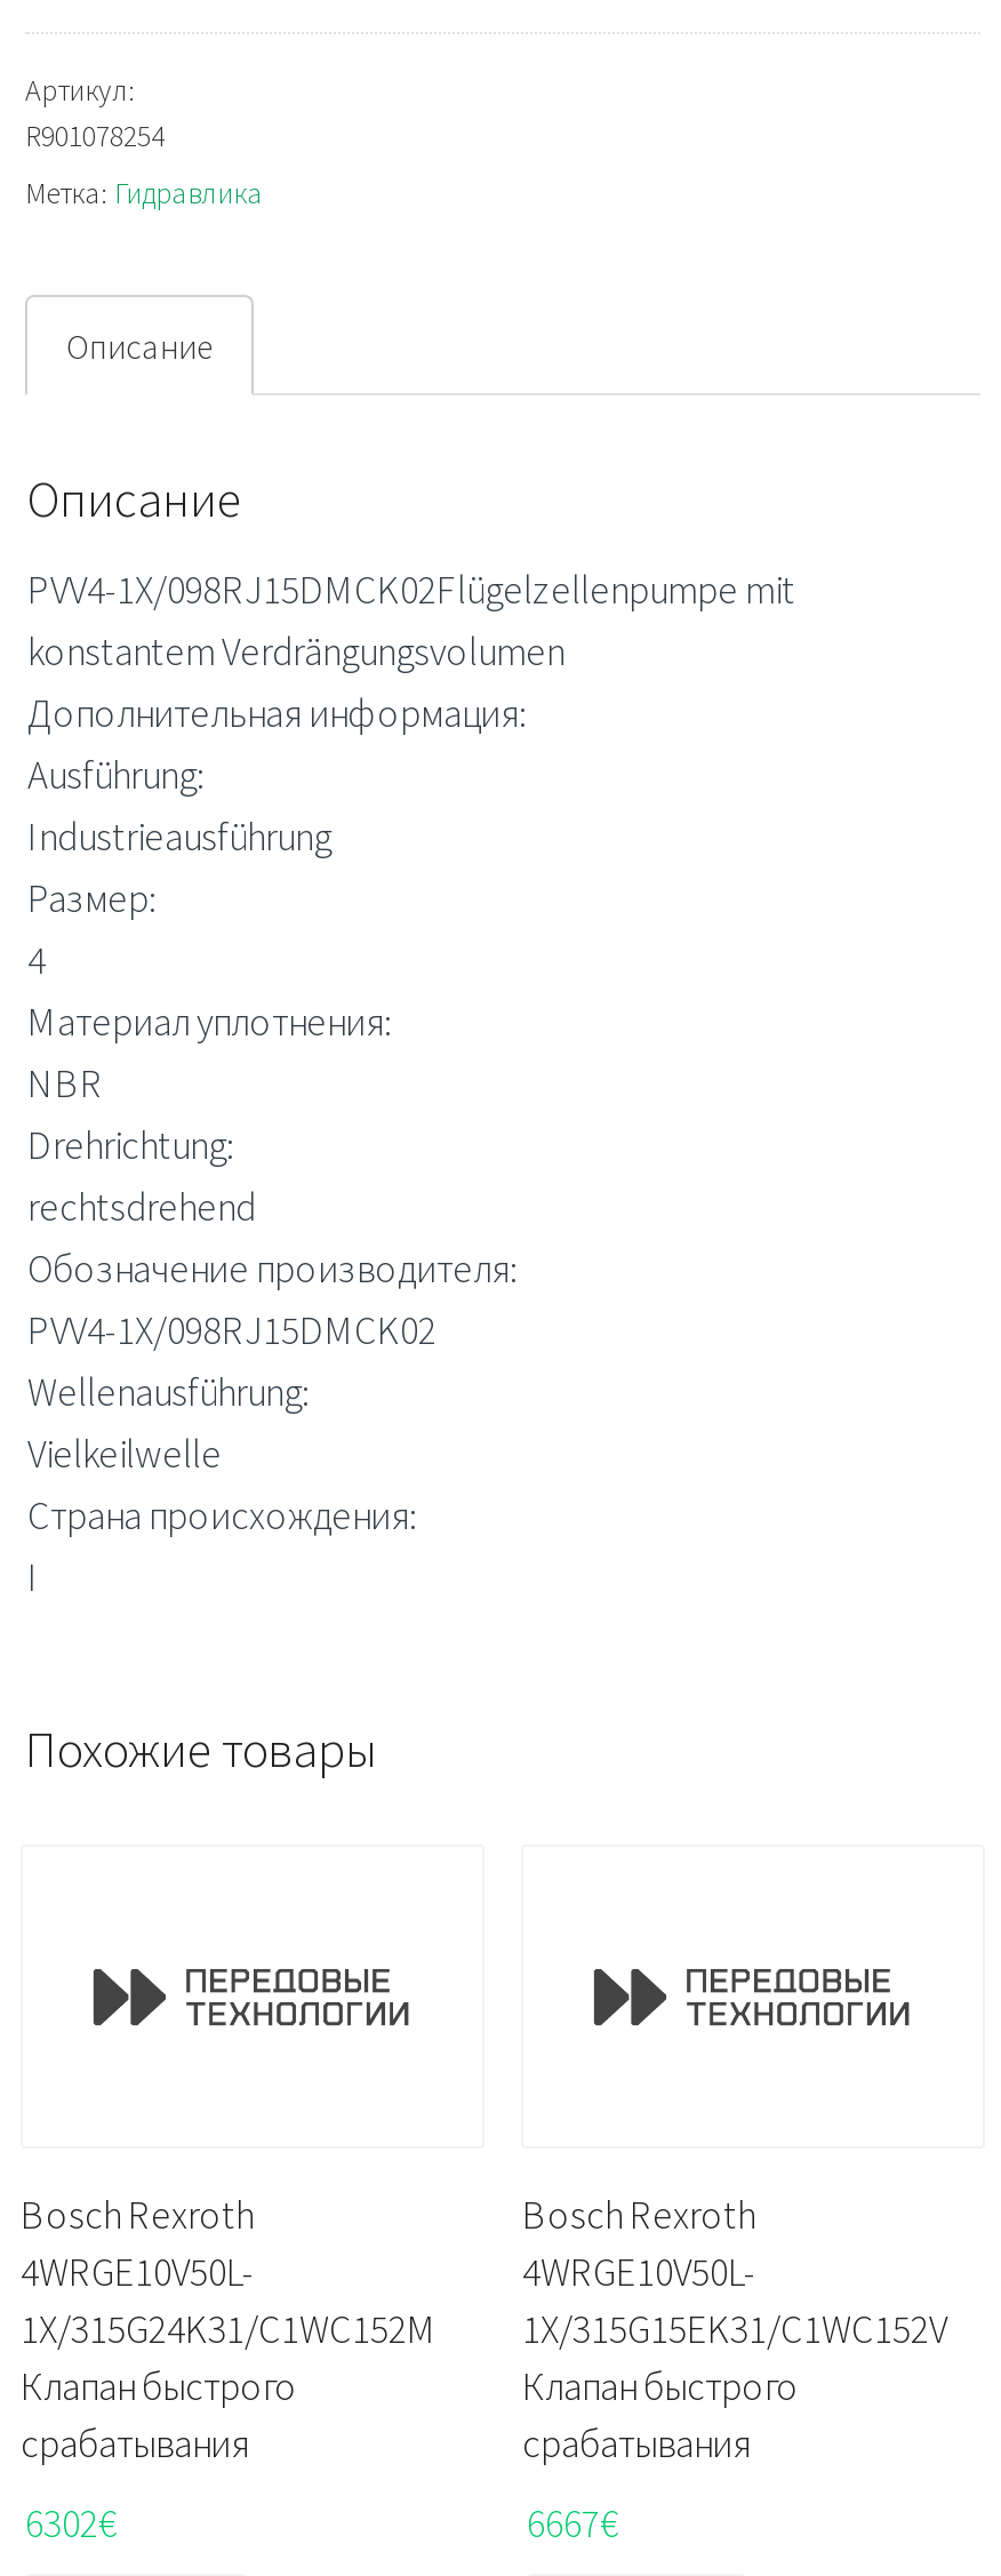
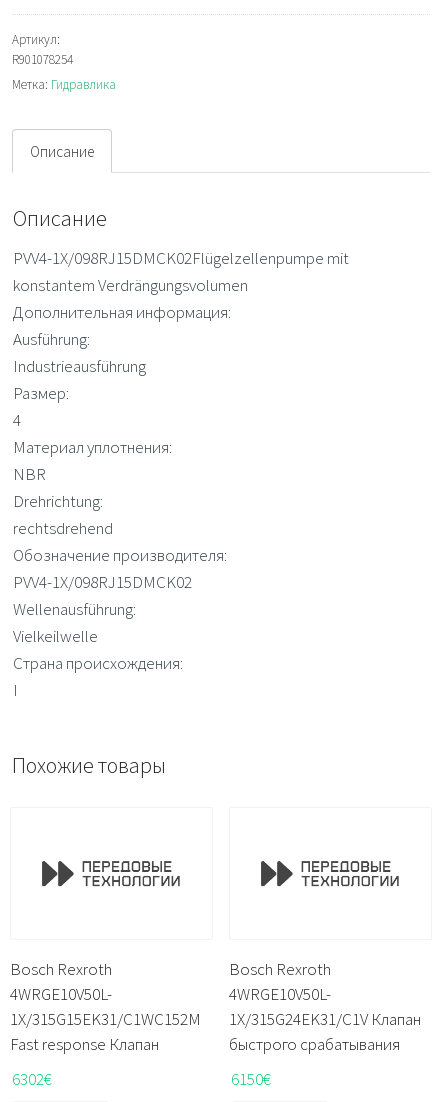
- 1X/315G24K31/C1WC152M
- Клапан быстрого
- срабатывания
+ 1X/315G15EK31/C1WC152M
+ Fast response Клапан

- 1X/315G15EK31/C1WC152V
- Клапан быстрого
- срабатывания
+ 1X/315G24EK31/C1V Клапан
+ быстрого срабатывания

- 6667€
+ 6150€
